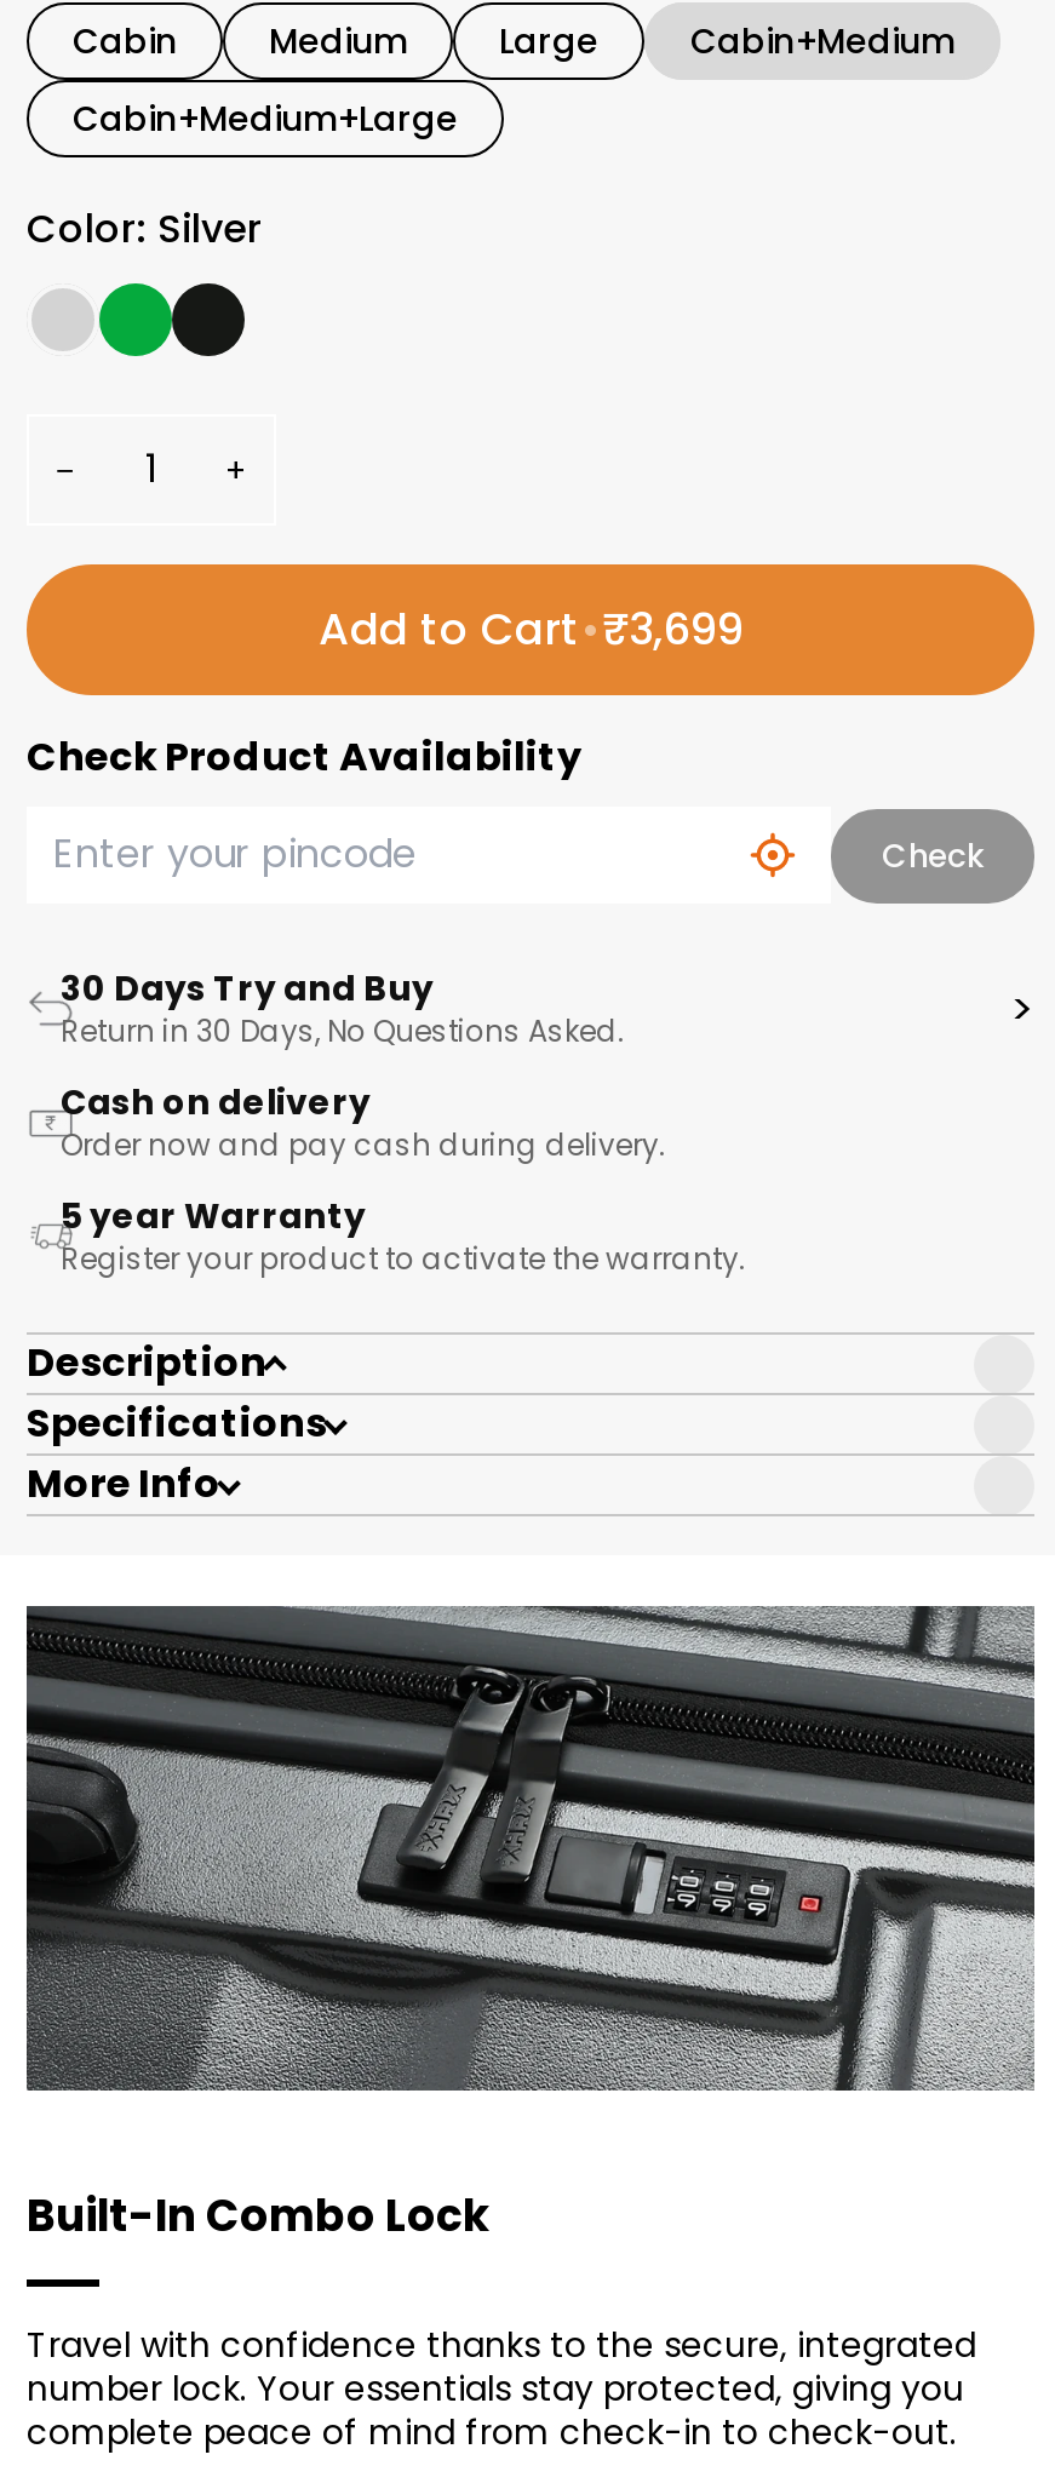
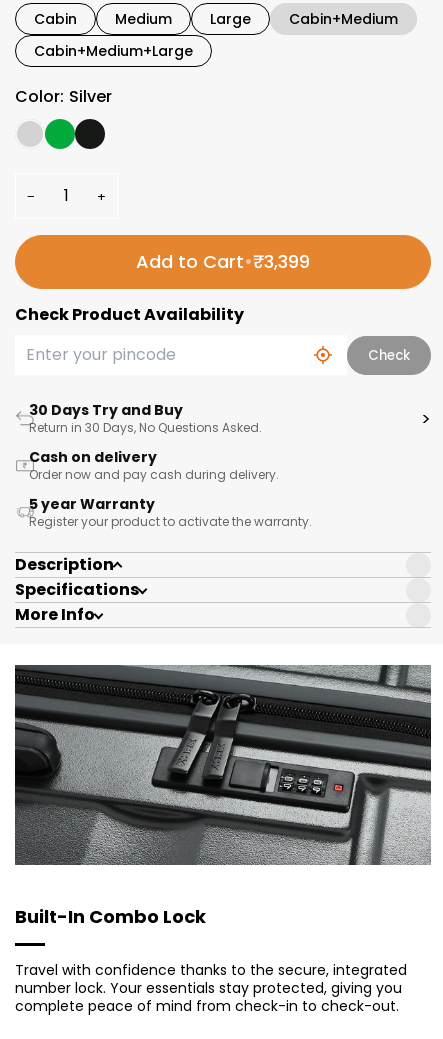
- Add to Cart•₹3,699
+ Add to Cart•₹3,399
